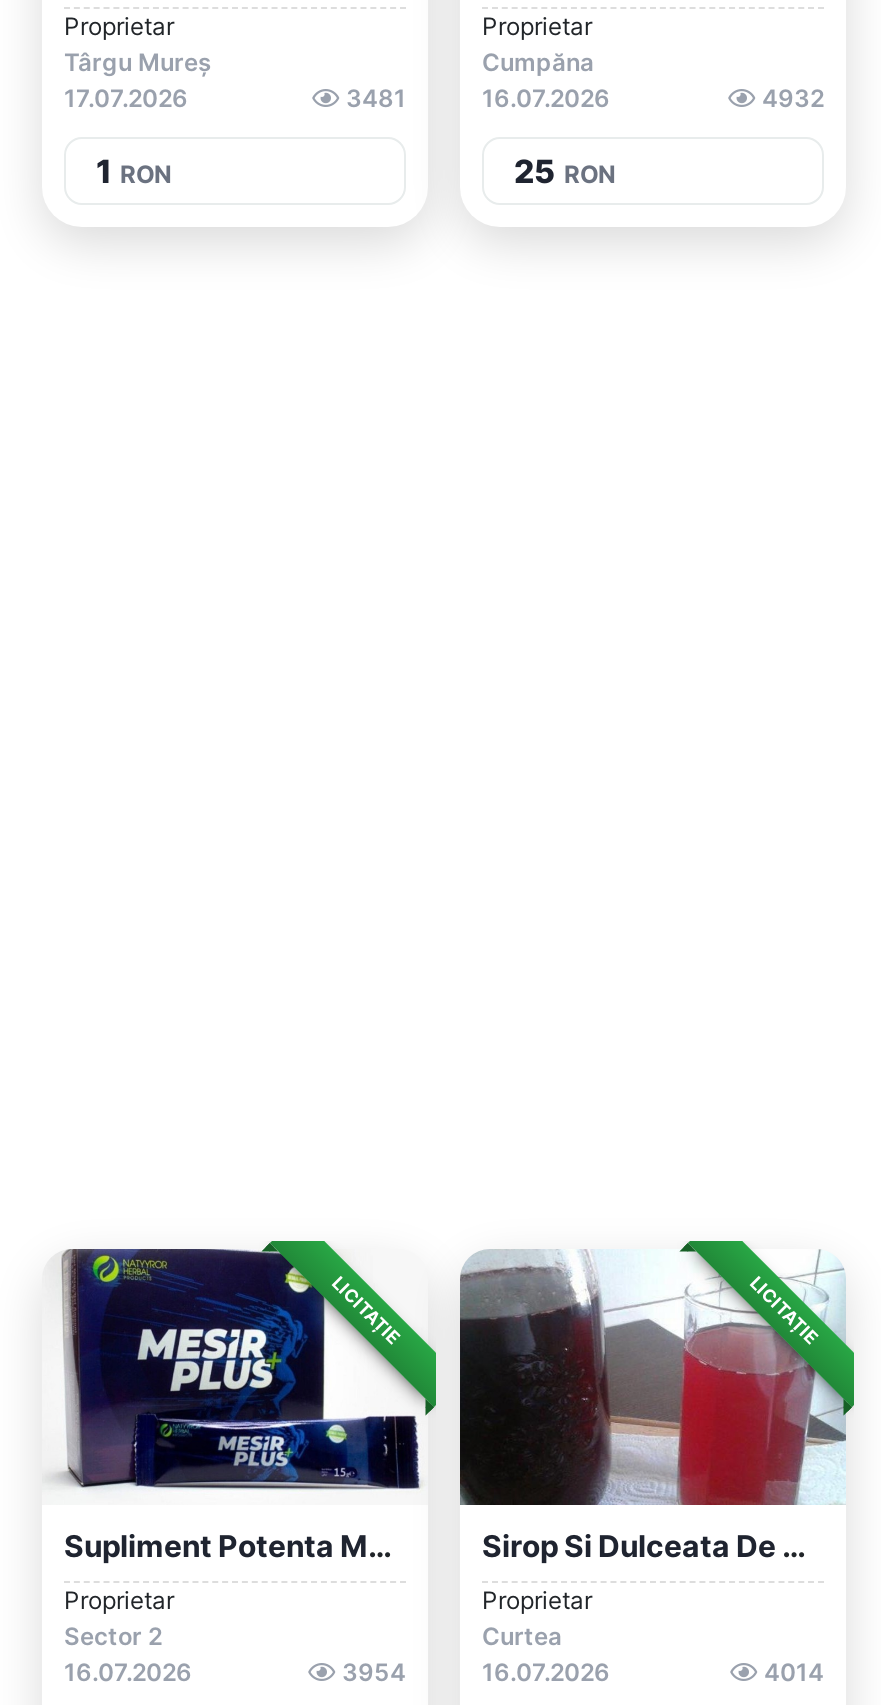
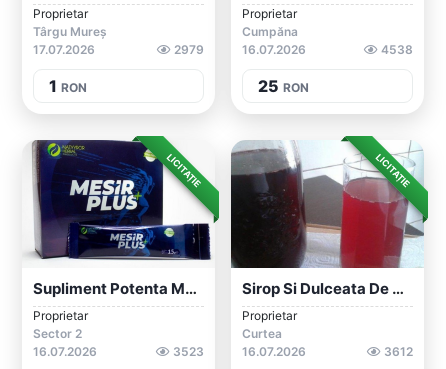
- 3481
+ 2979

- 4932
+ 4538

- 3954
+ 3523

- 4014
+ 3612
